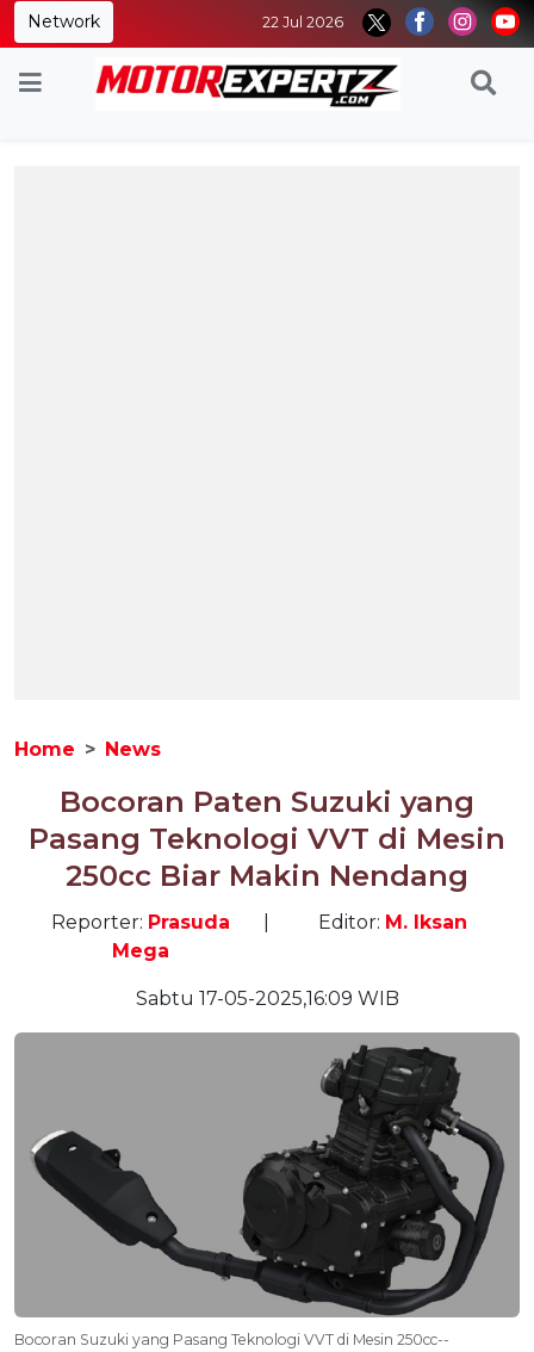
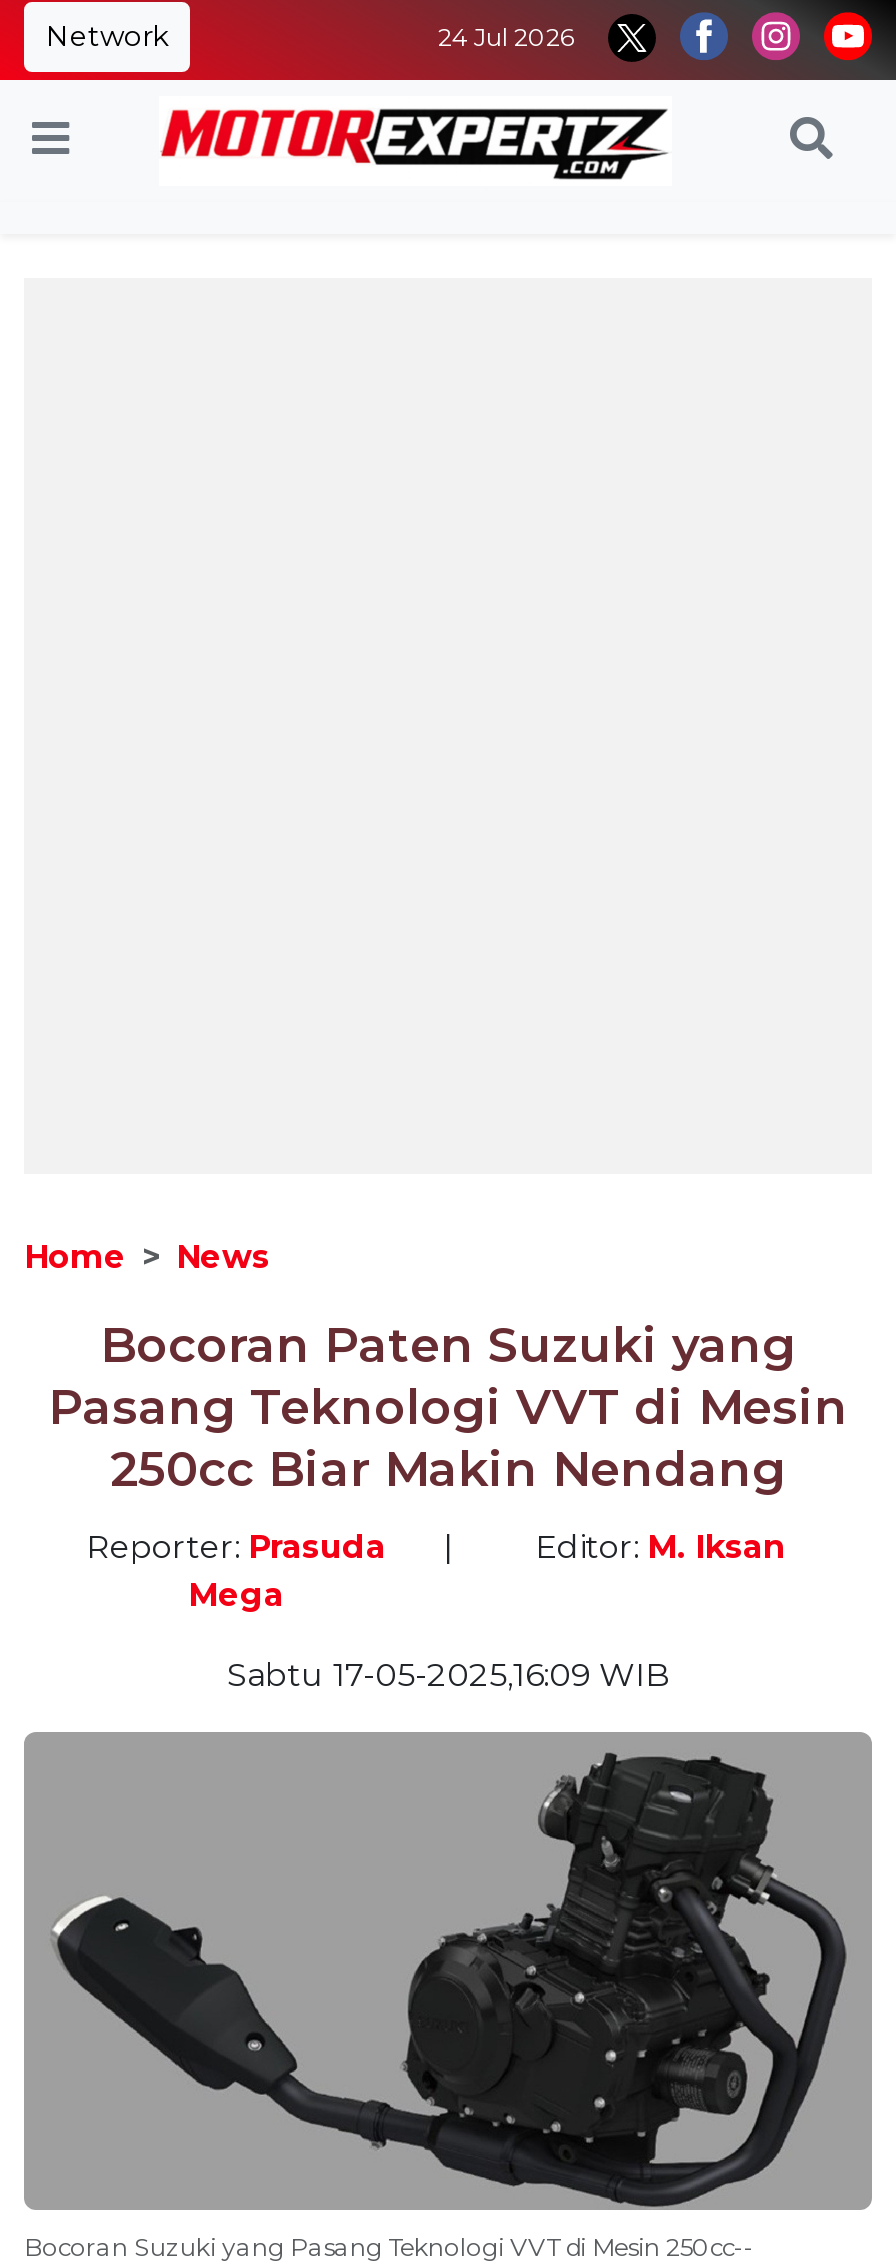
- 22 Jul 2026
+ 24 Jul 2026
